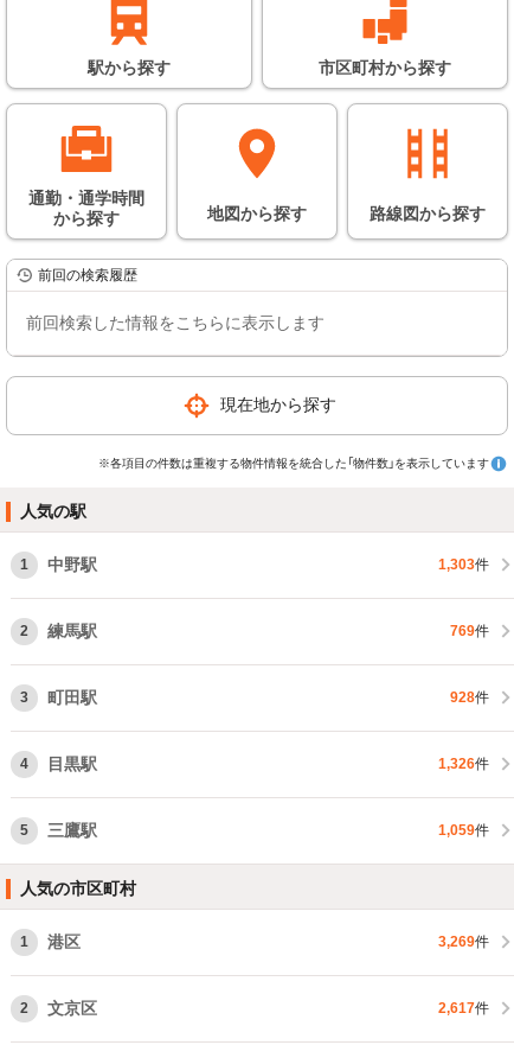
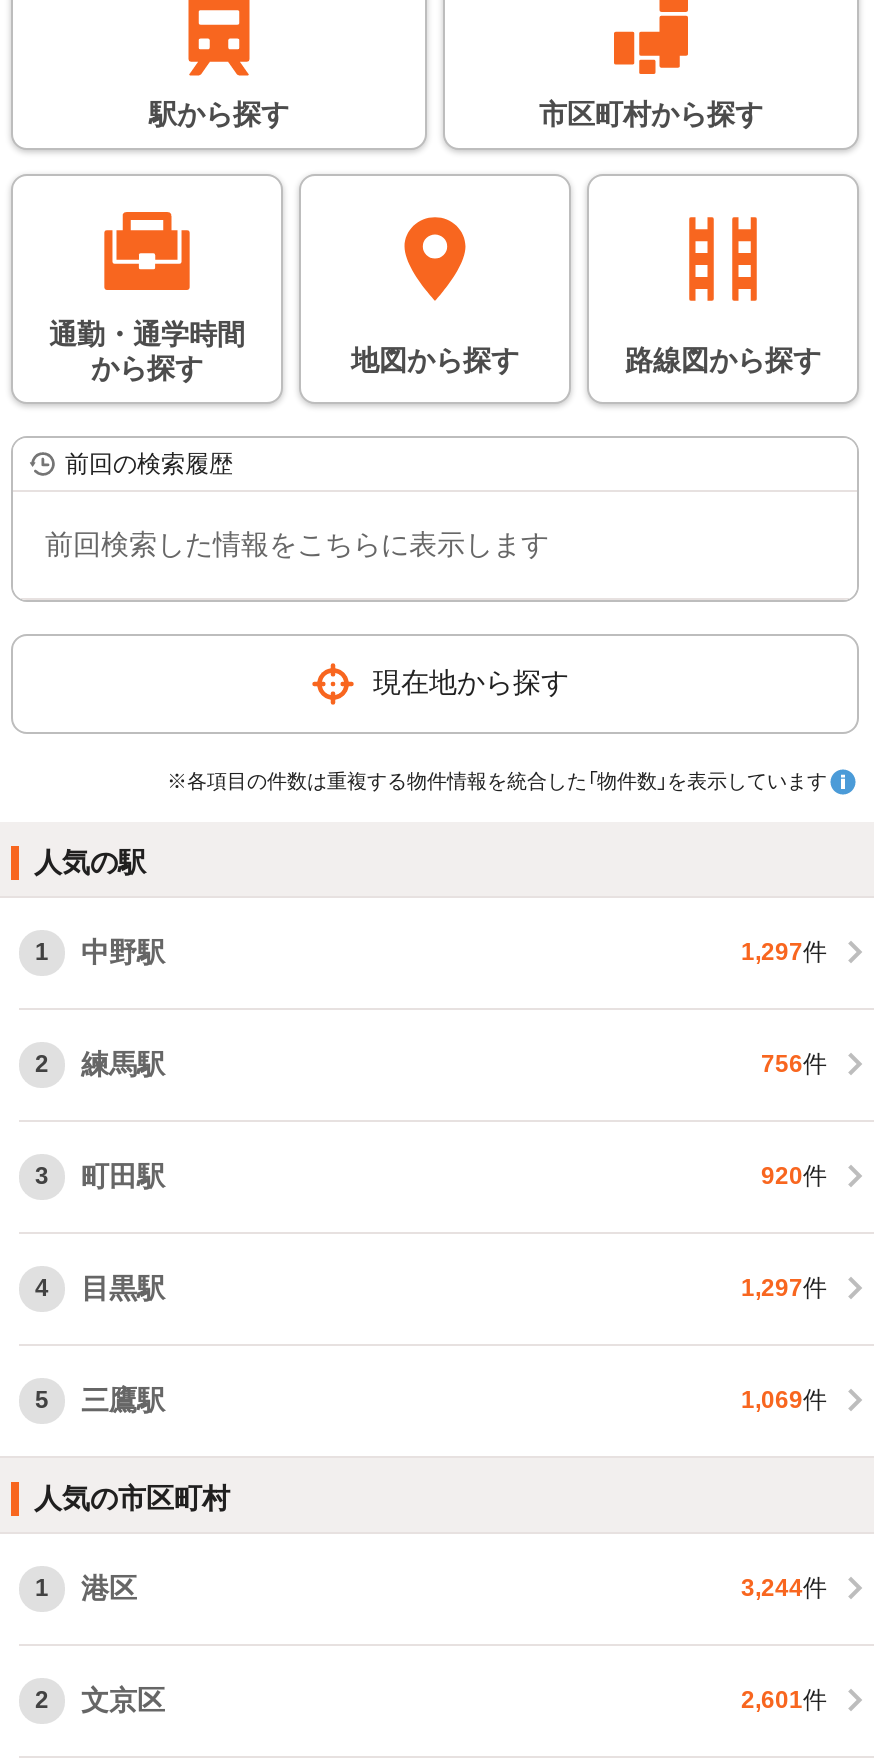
- 1,303件
+ 1,297件

- 769件
+ 756件

- 928件
+ 920件

- 1,326件
+ 1,297件

- 1,059件
+ 1,069件

- 3,269件
+ 3,244件

- 2,617件
+ 2,601件
